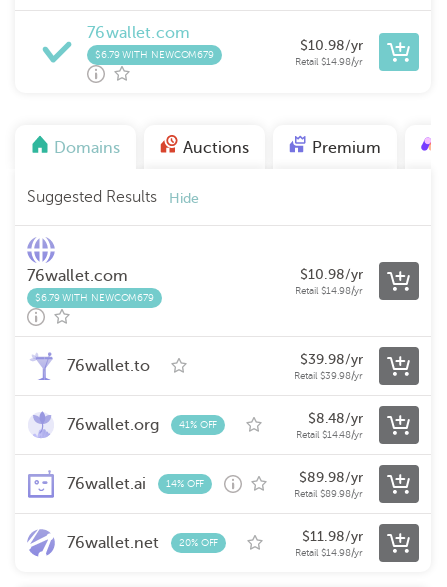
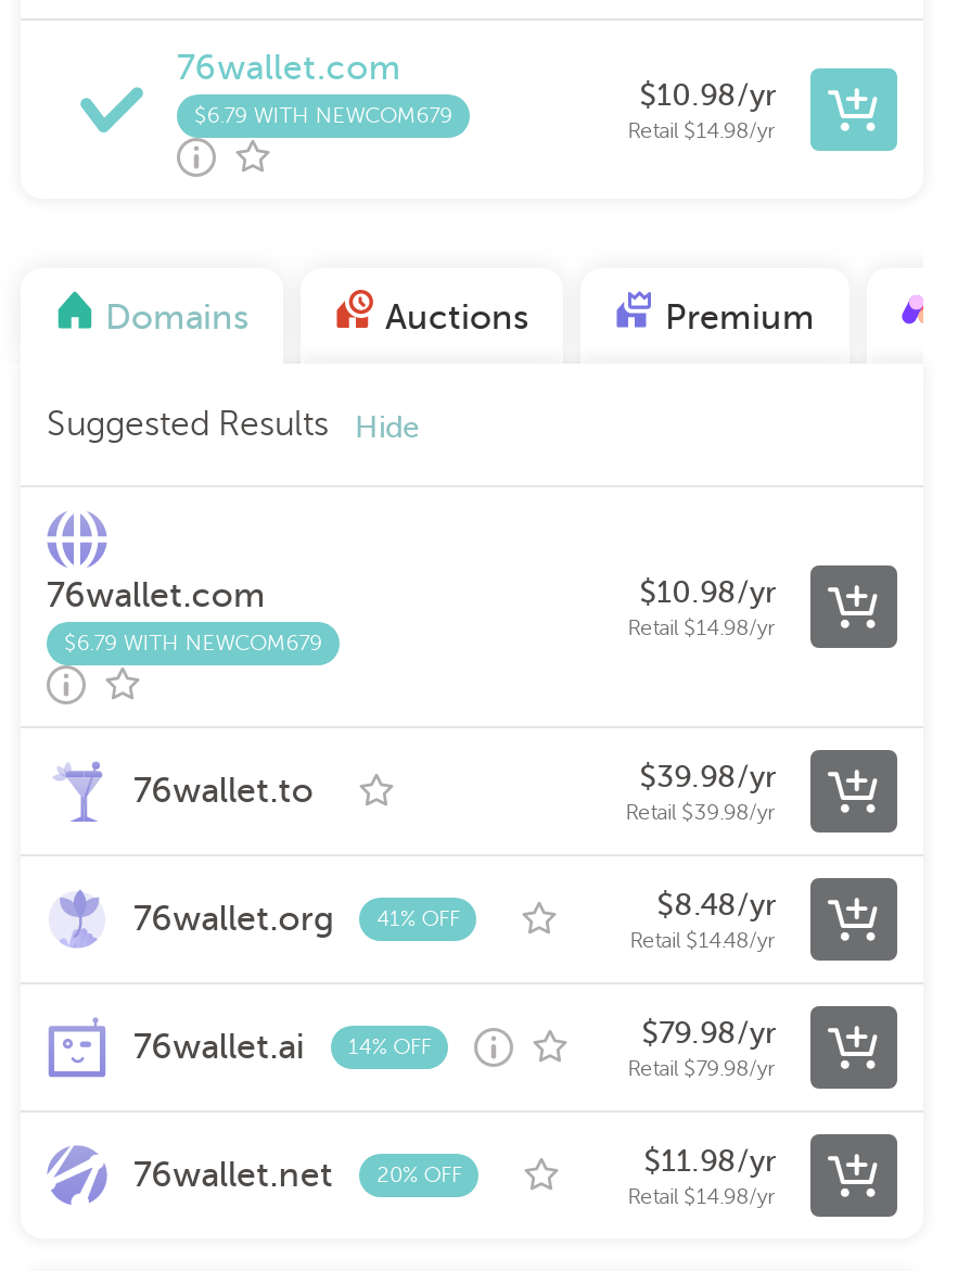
- $89.98/yr
+ $79.98/yr

- Retail $89.98/yr
+ Retail $79.98/yr
